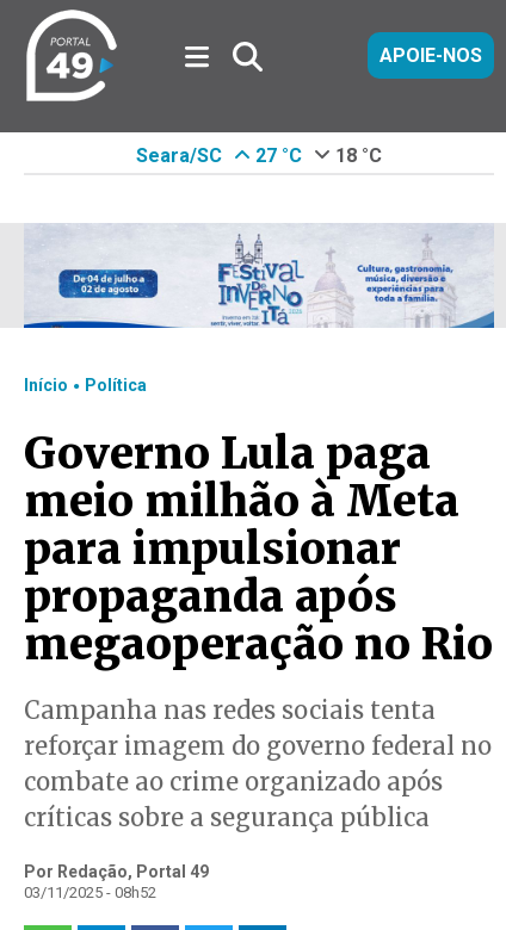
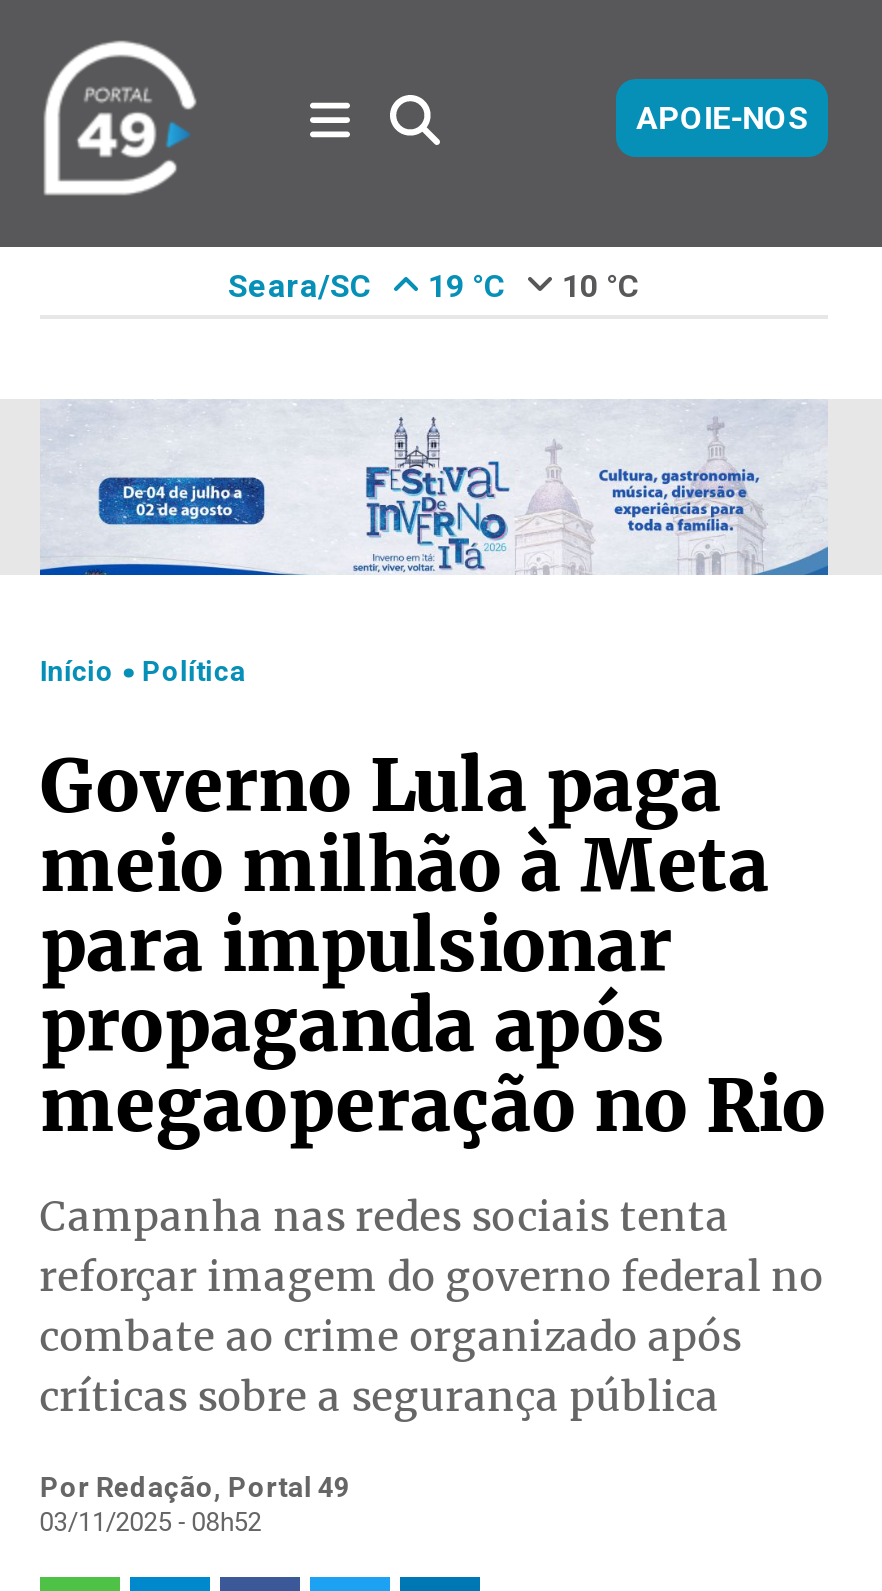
- 27 °C
+ 19 °C

- 18 °C
+ 10 °C
